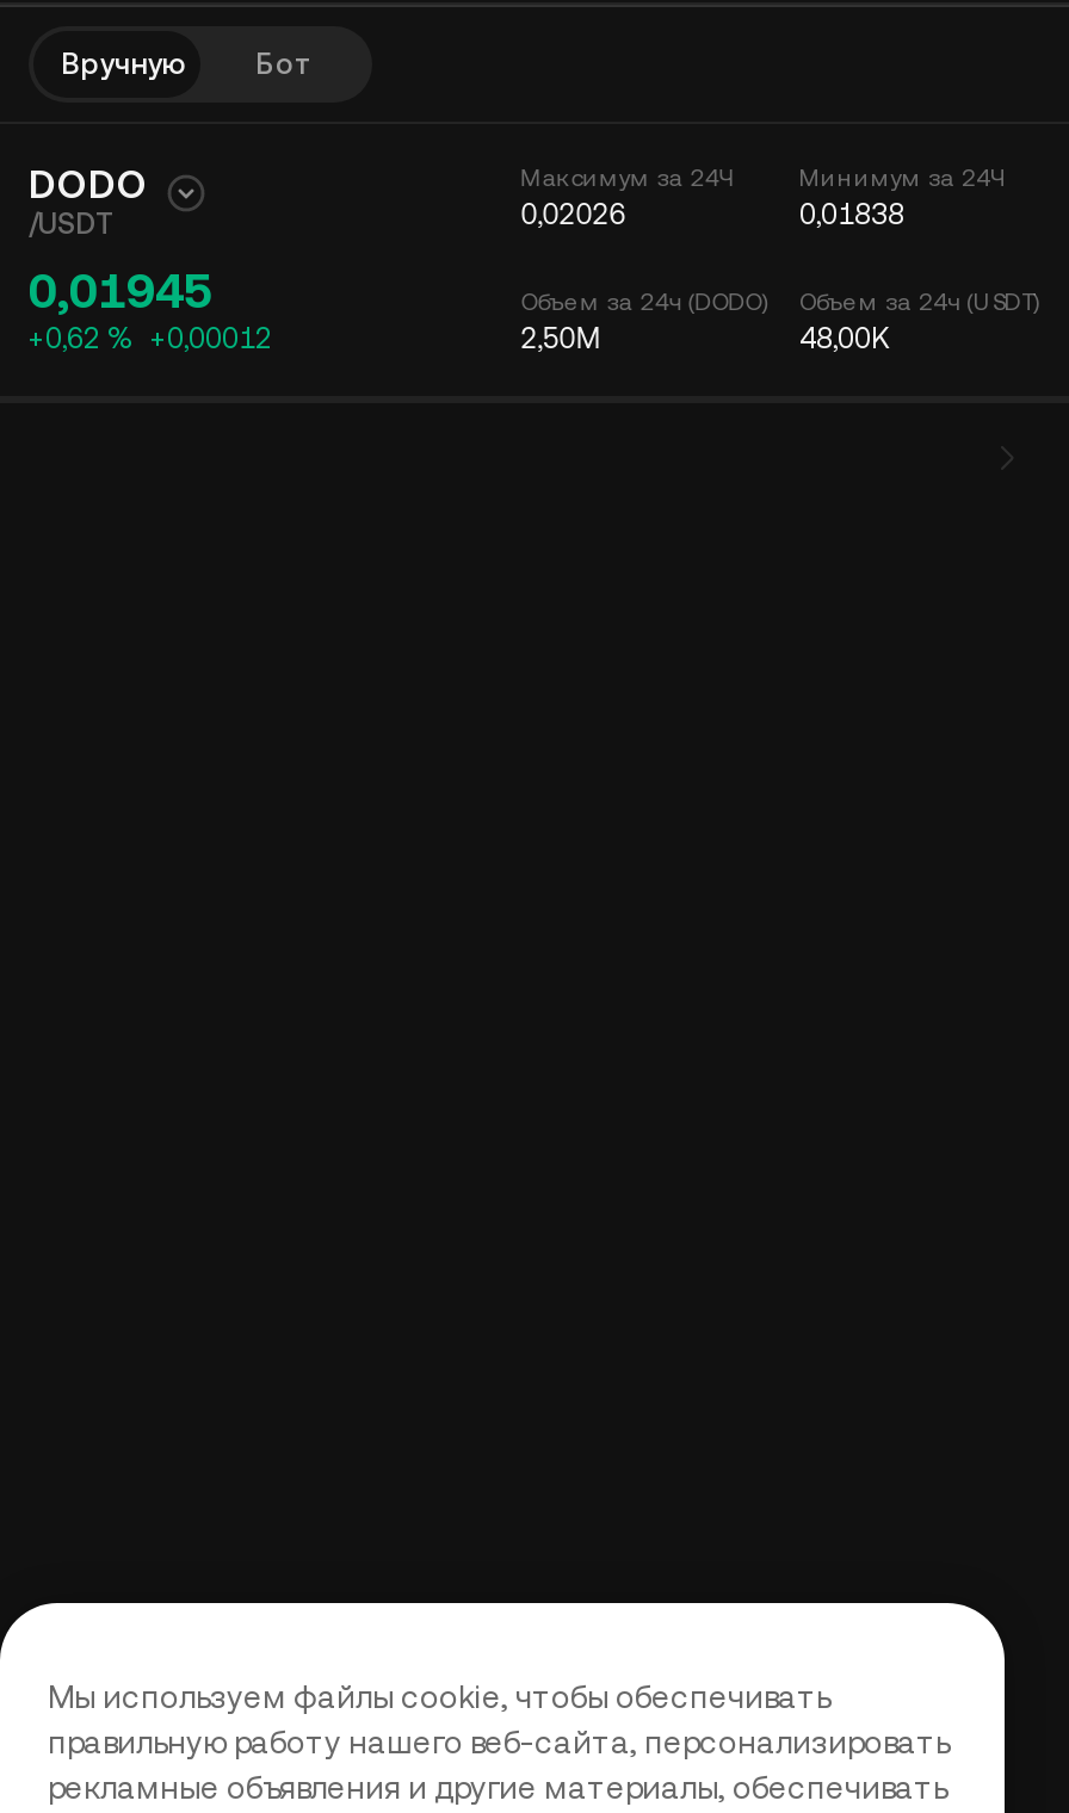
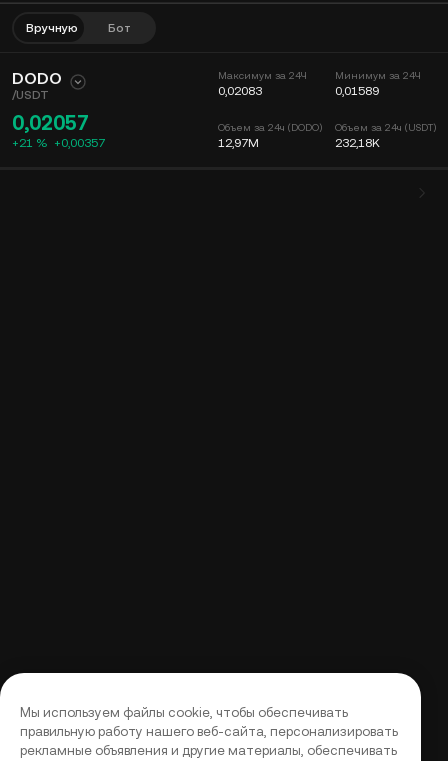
- 0,02026
+ 0,02083

- 0,01838
+ 0,01589

- 0,01945
+ 0,02057

- +0,62 % +0,00012
+ +21 % +0,00357

- 2,50M
+ 12,97M

- 48,00K
+ 232,18K
